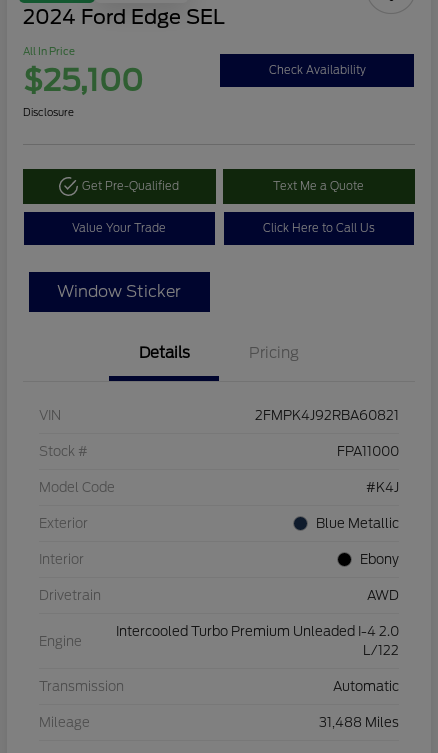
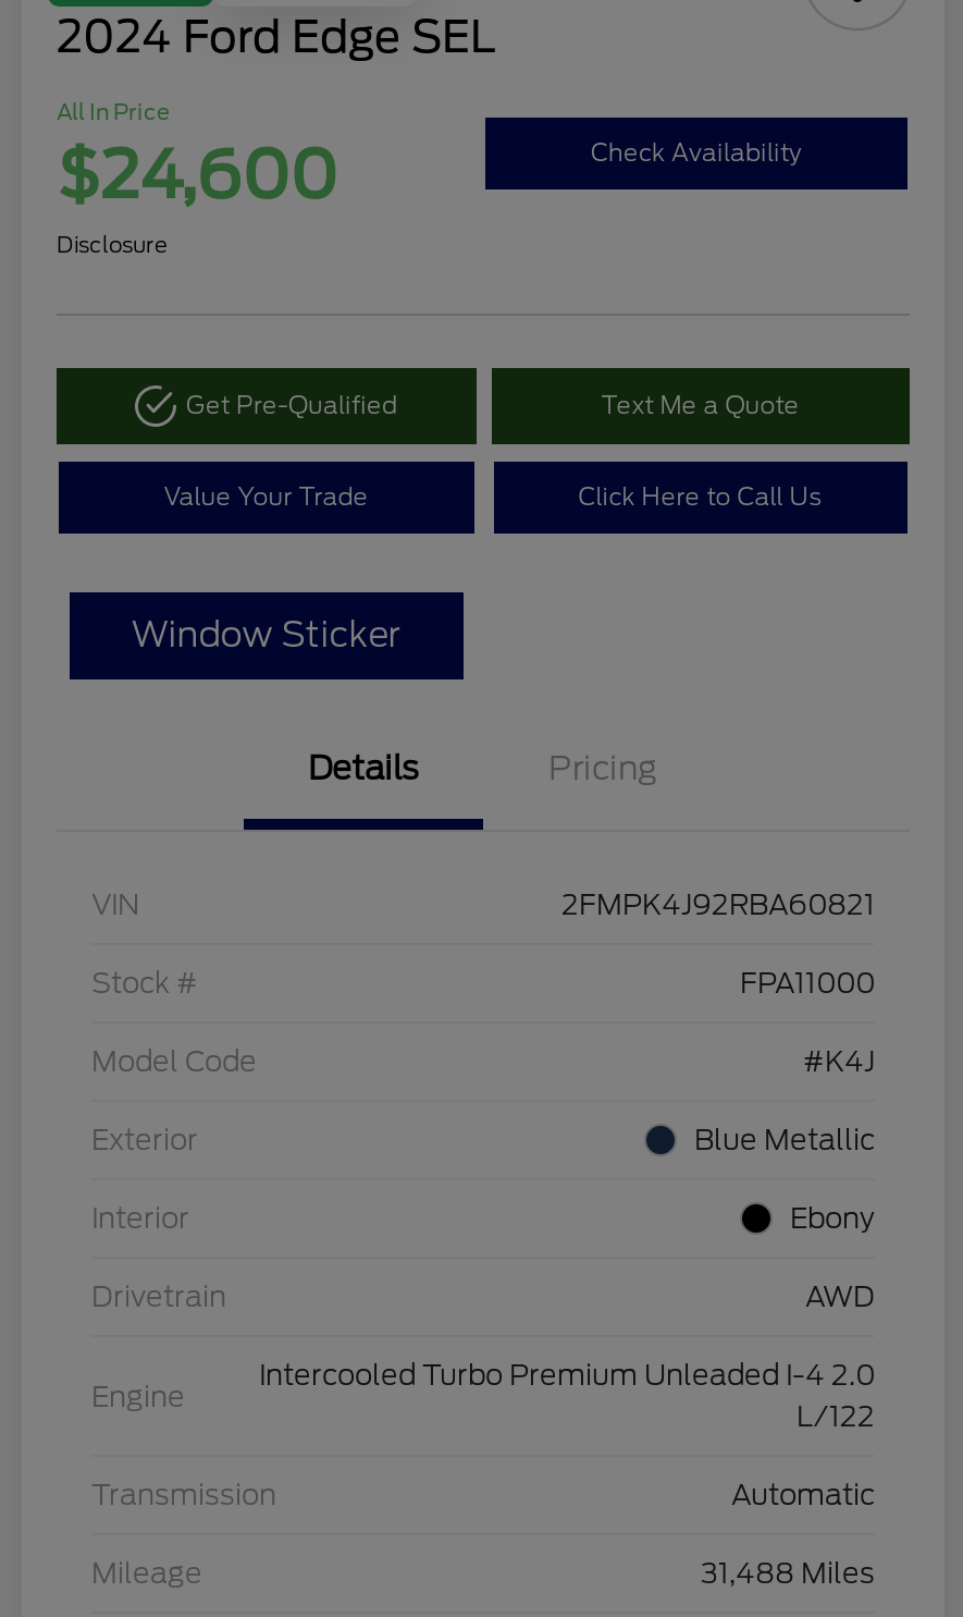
- $25,100
+ $24,600
